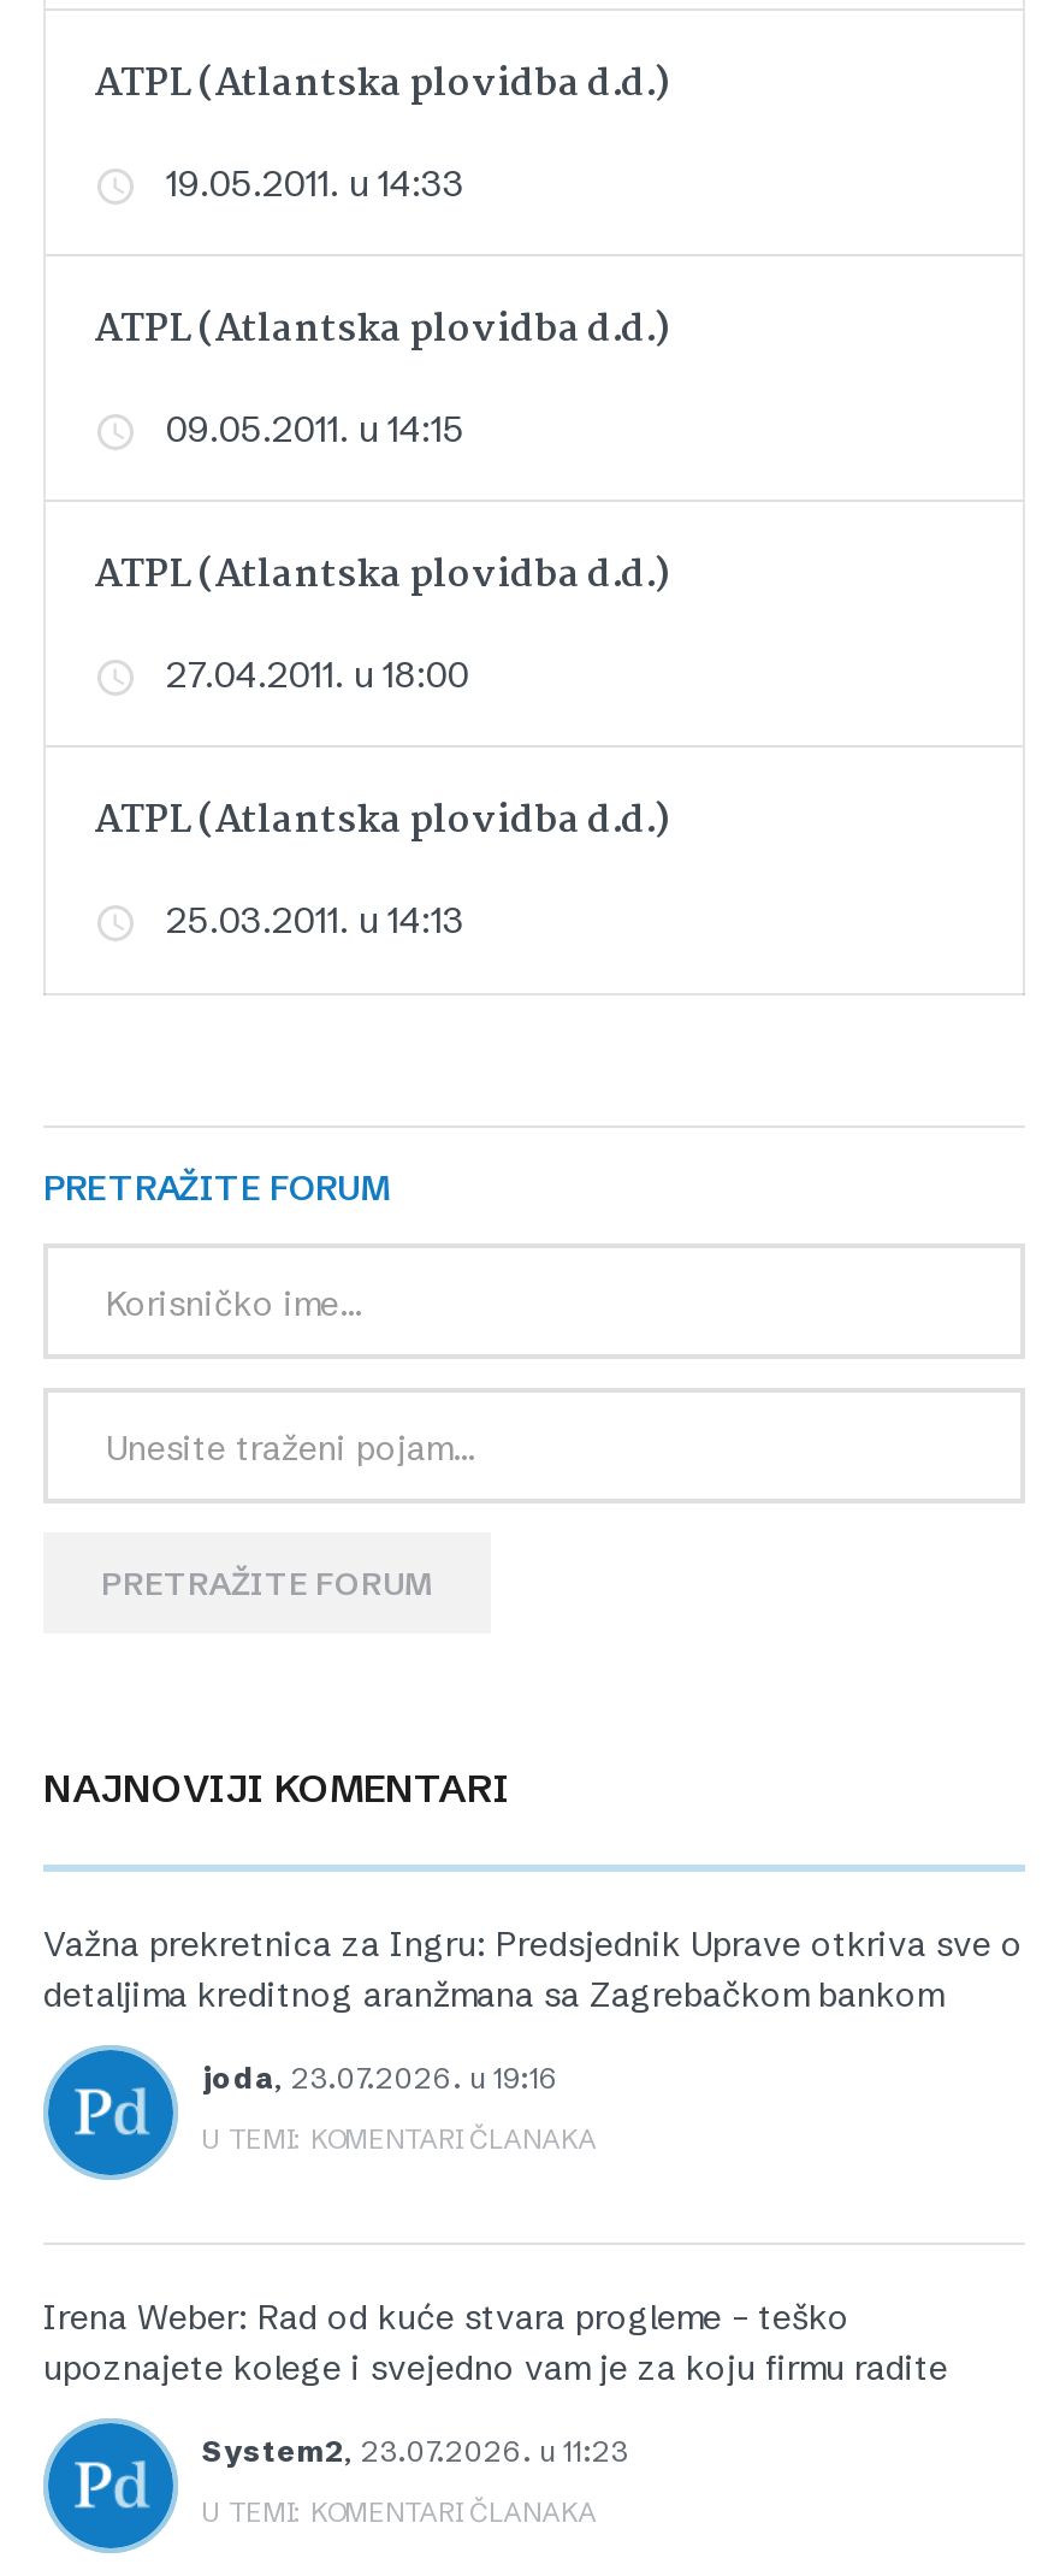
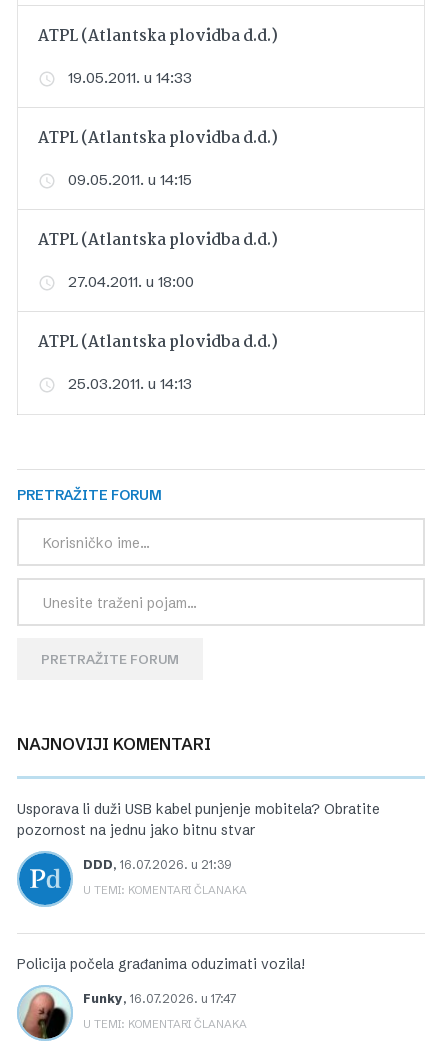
- Važna prekretnica za Ingru: Predsjednik Uprave otkriva sve o
- detaljima kreditnog aranžmana sa Zagrebačkom bankom
+ Usporava li duži USB kabel punjenje mobitela? Obratite
+ pozornost na jednu jako bitnu stvar

- joda, 23.07.2026. u 19:16
+ DDD, 16.07.2026. u 21:39

- Irena Weber: Rad od kuće stvara progleme – teško
- upoznajete kolege i svejedno vam je za koju firmu radite
+ Policija počela građanima oduzimati vozila!

- [image]
- System2, 23.07.2026. u 11:23
+ [image]
+ Funky, 16.07.2026. u 17:47
